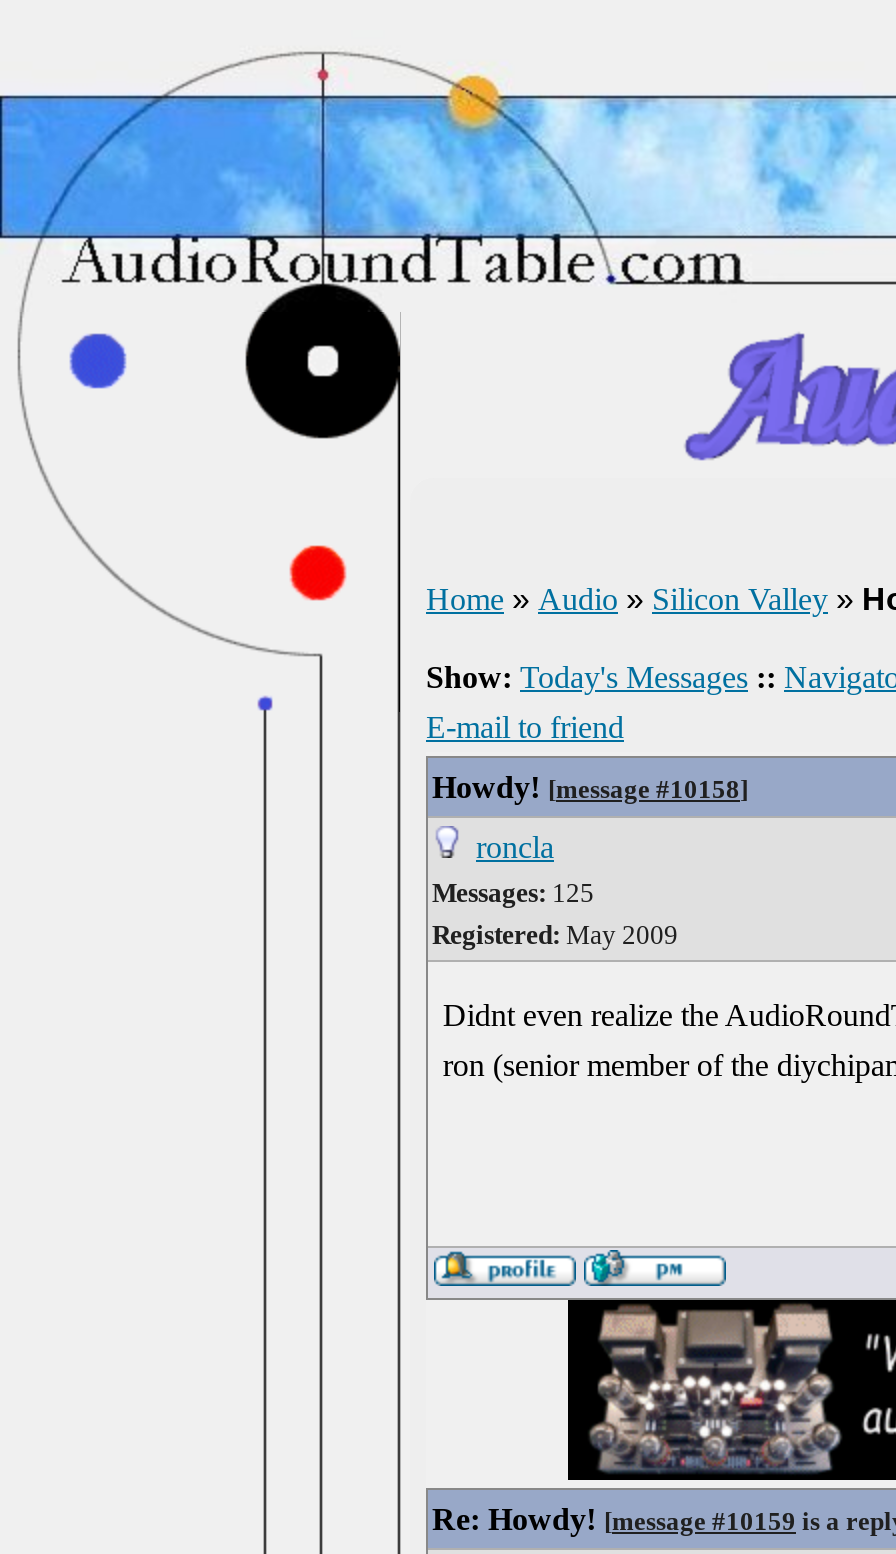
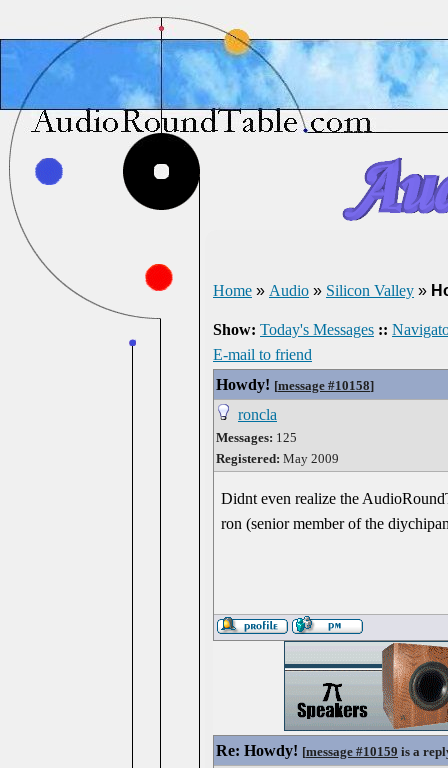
- [image]
+ [image]
